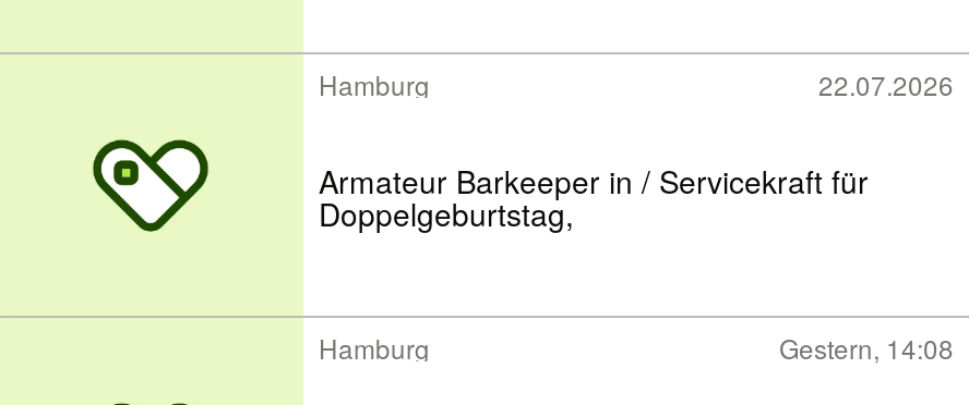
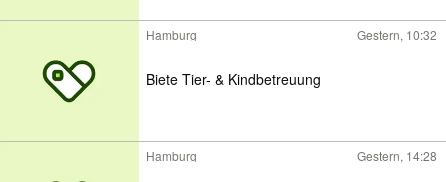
- 22.07.2026
+ Gestern, 10:32

- Armateur Barkeeper in / Servicekraft für
- Doppelgeburtstag,
+ Biete Tier- & Kindbetreuung

- Gestern, 14:08
+ Gestern, 14:28
